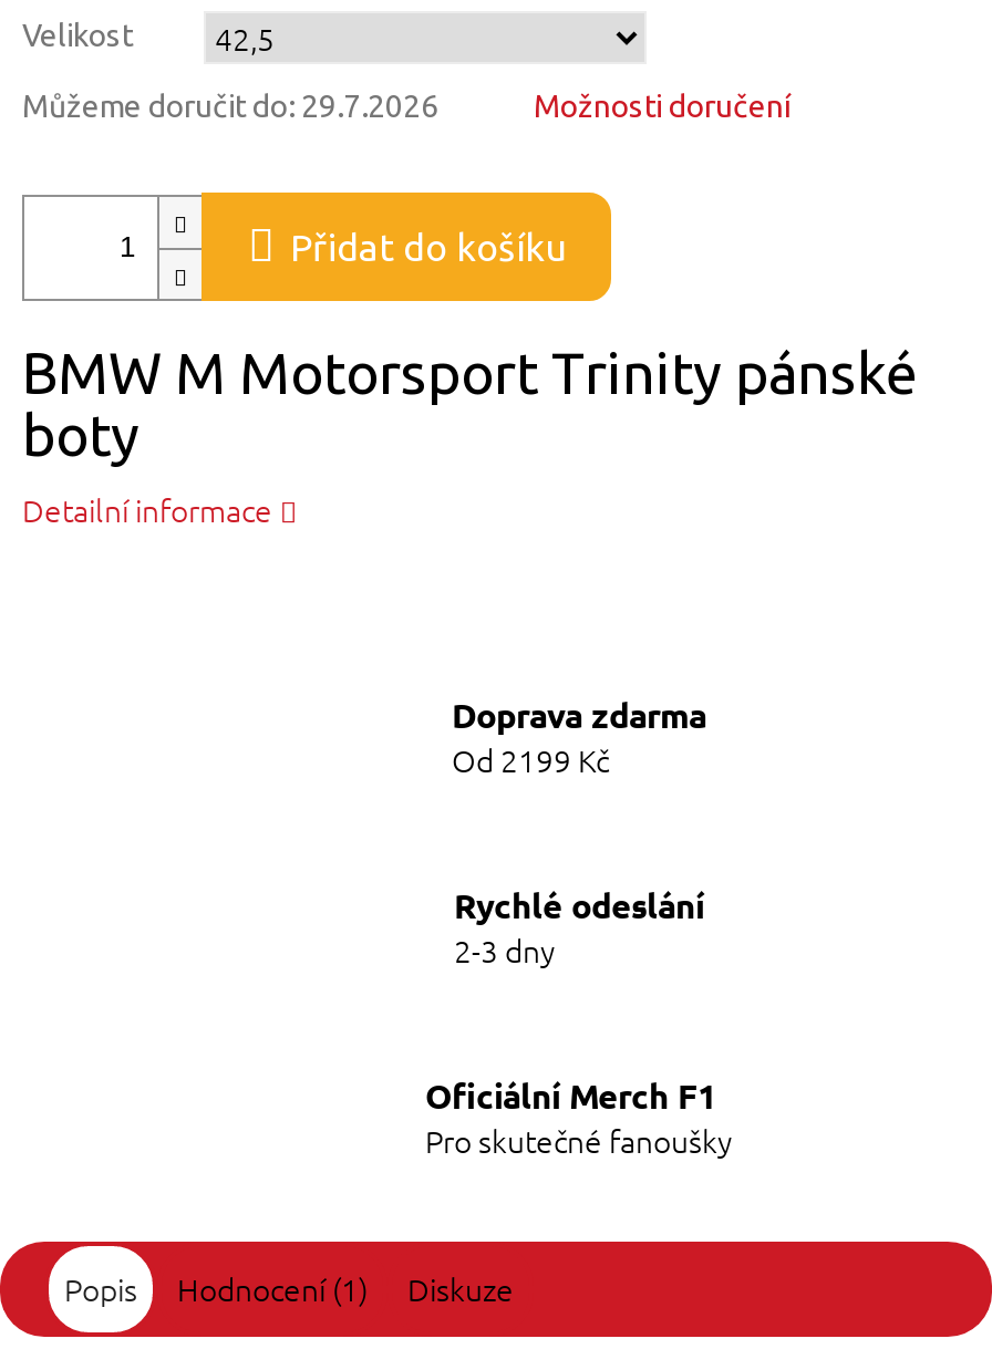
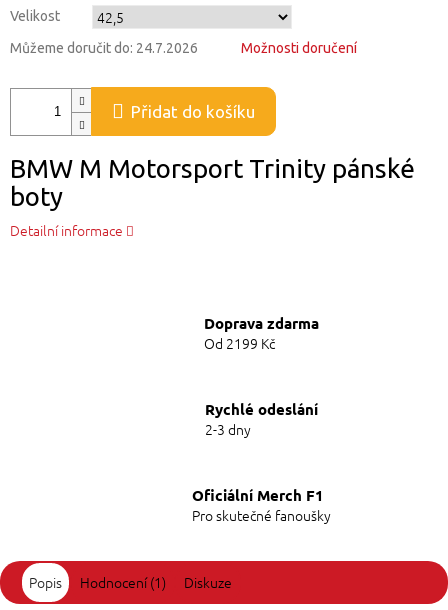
- Můžeme doručit do: 29.7.2026
+ Můžeme doručit do: 24.7.2026
